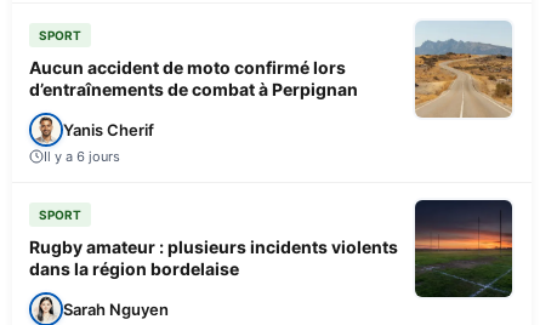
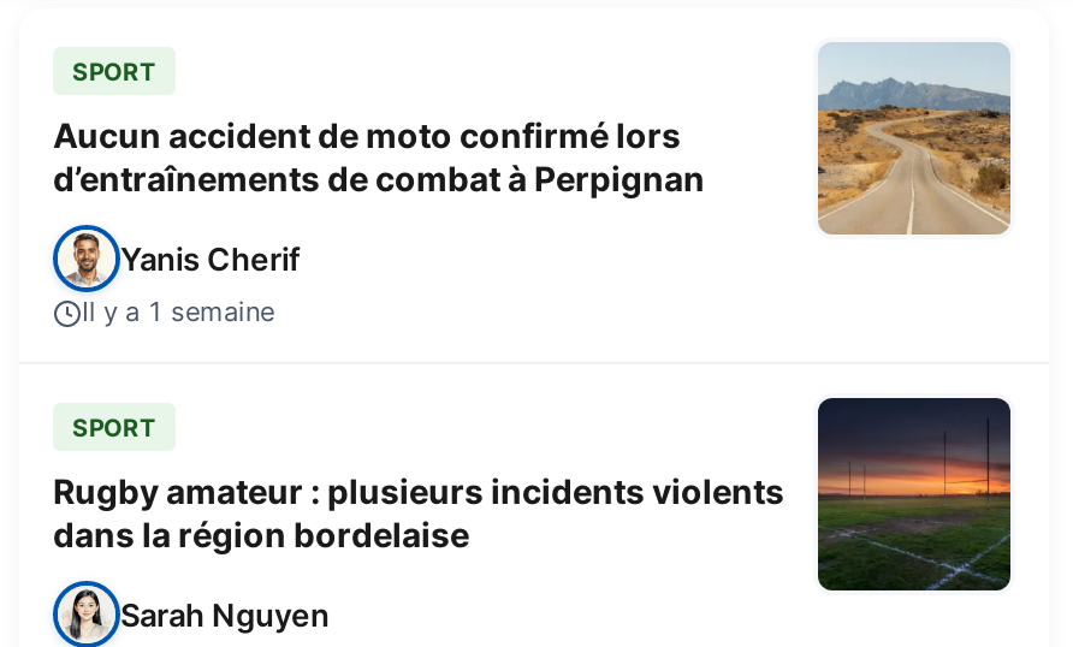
- Il y a 6 jours
+ Il y a 1 semaine
